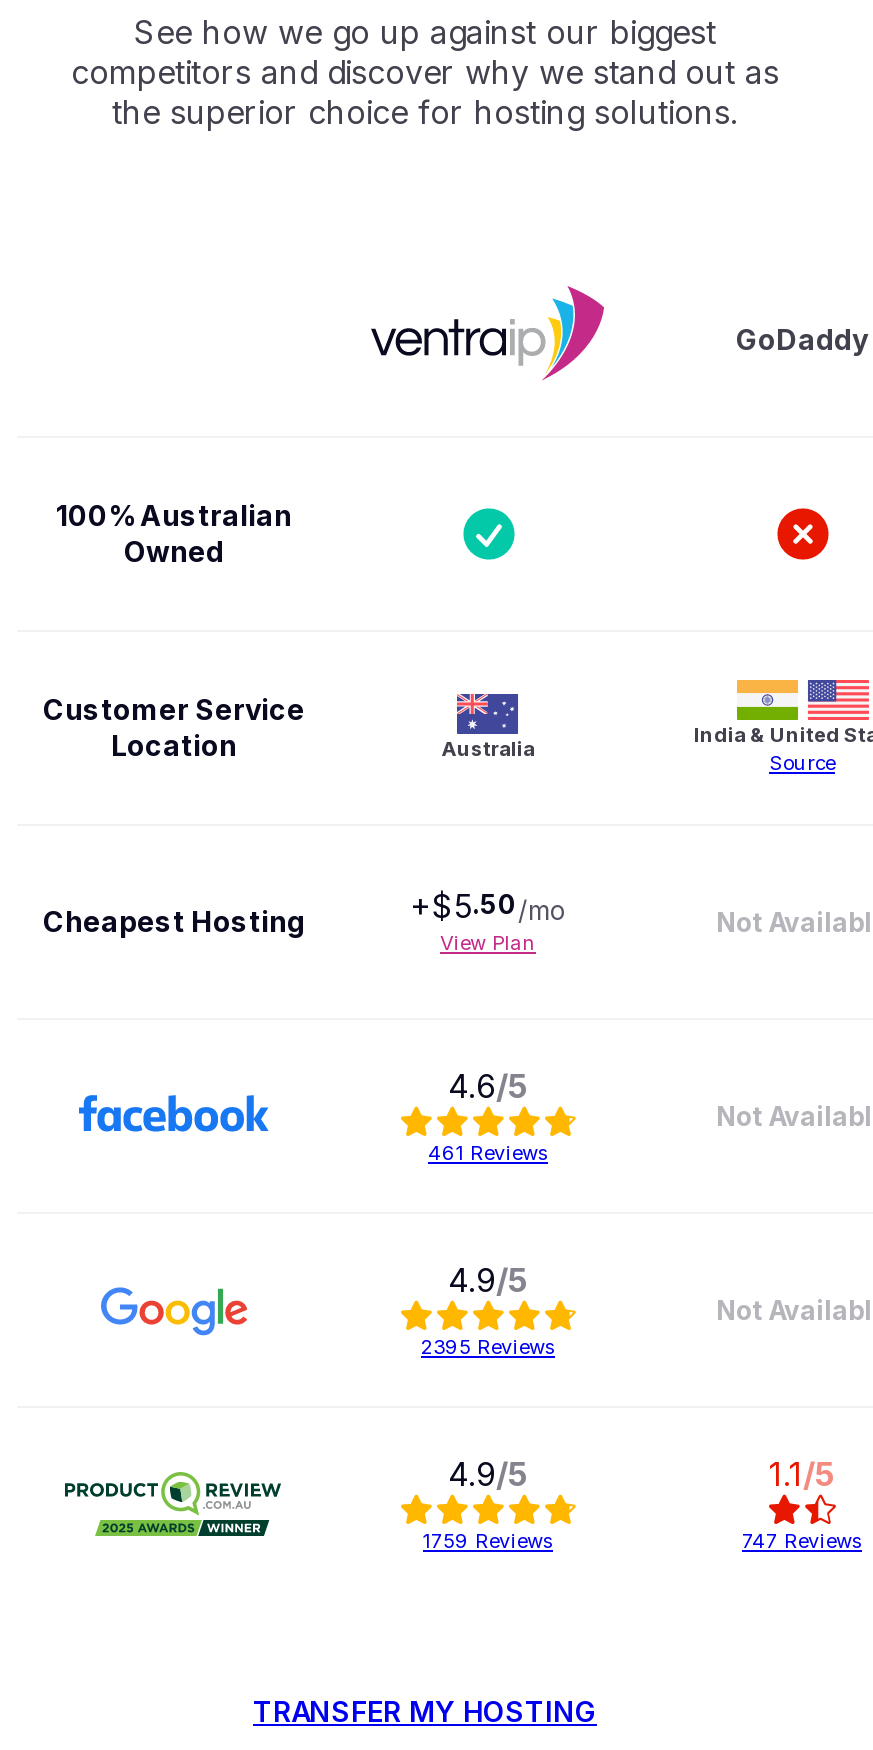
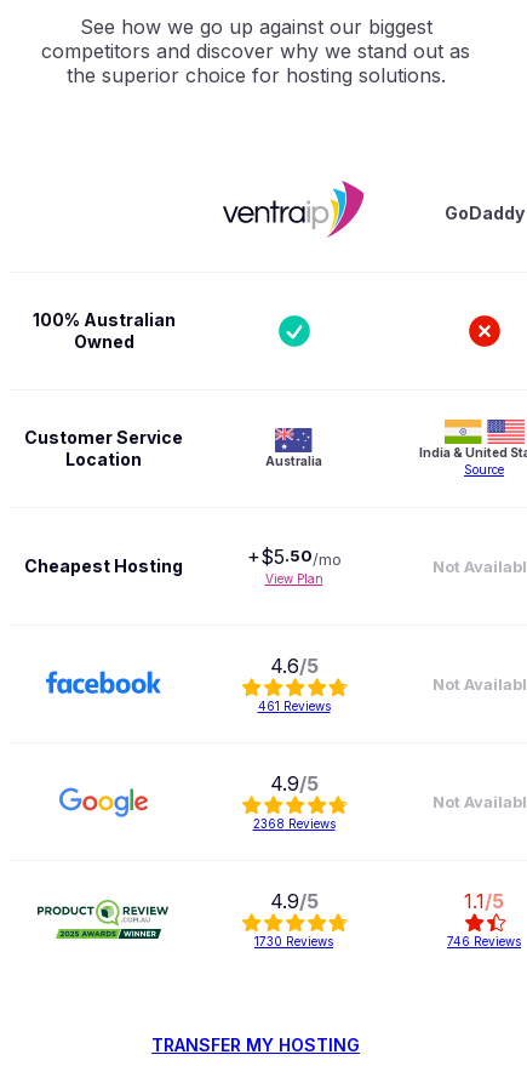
- 2395 Reviews
+ 2368 Reviews

- 1759 Reviews
+ 1730 Reviews

- 747 Reviews
+ 746 Reviews
